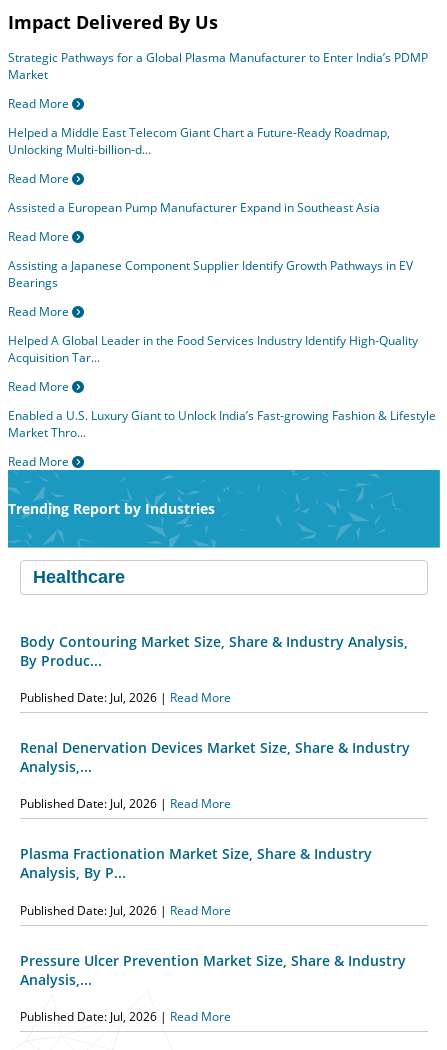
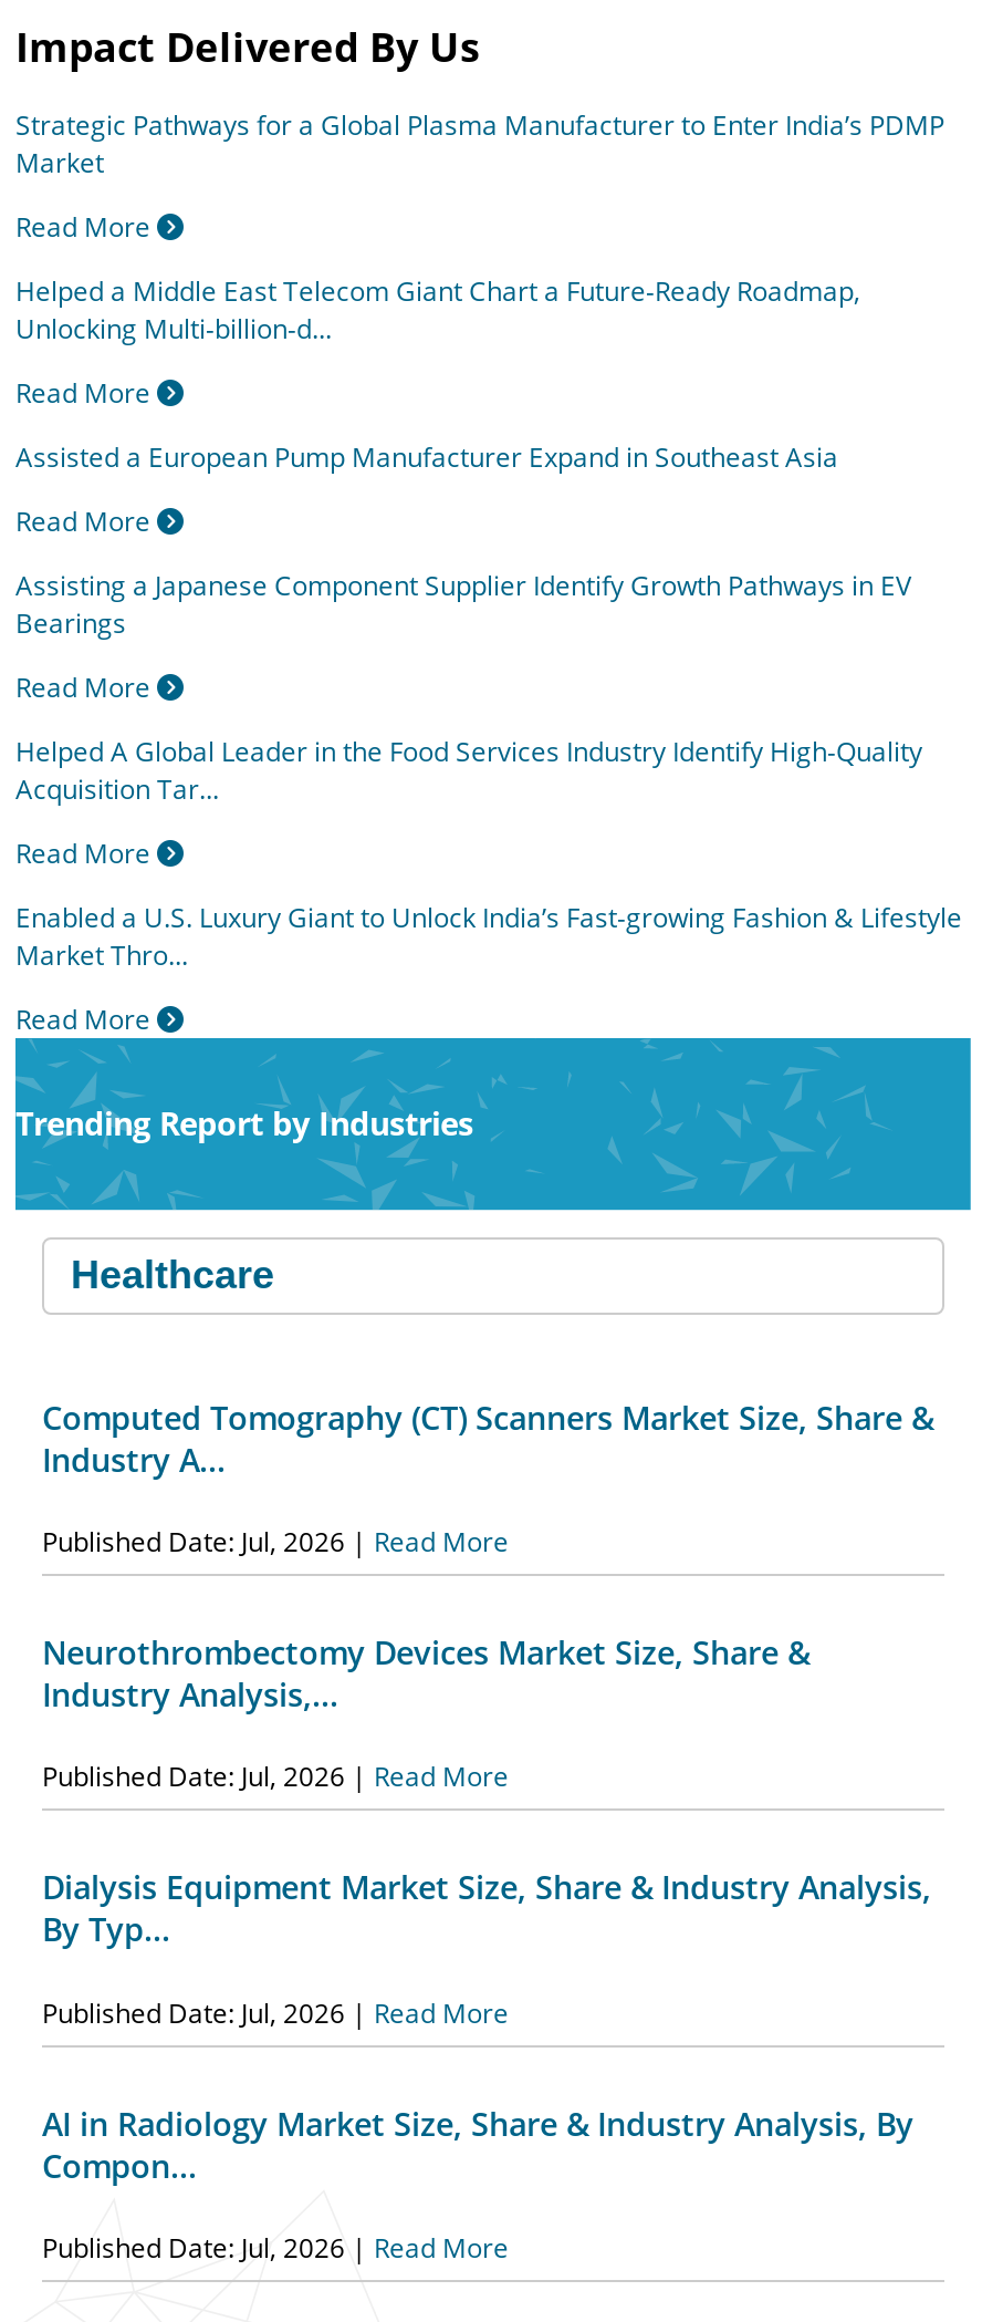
- Body Contouring Market Size, Share & Industry Analysis,
- By Produc...
+ Computed Tomography (CT) Scanners Market Size, Share &
+ Industry A...

- Renal Denervation Devices Market Size, Share & Industry
- Analysis,...
+ Neurothrombectomy Devices Market Size, Share &
+ Industry Analysis,...

- Plasma Fractionation Market Size, Share & Industry
- Analysis, By P...
+ Dialysis Equipment Market Size, Share & Industry Analysis,
+ By Typ...

- Pressure Ulcer Prevention Market Size, Share & Industry
- Analysis,...
+ AI in Radiology Market Size, Share & Industry Analysis, By
+ Compon...
